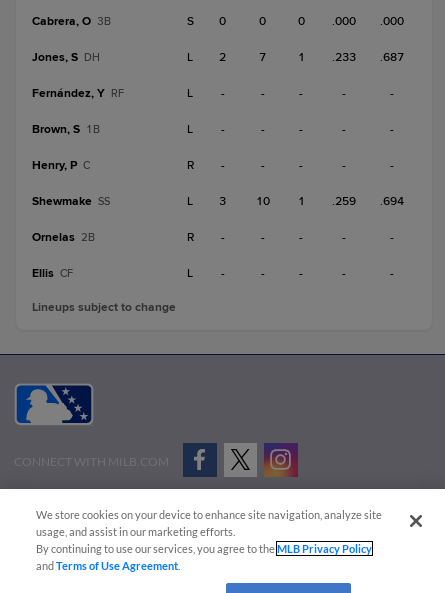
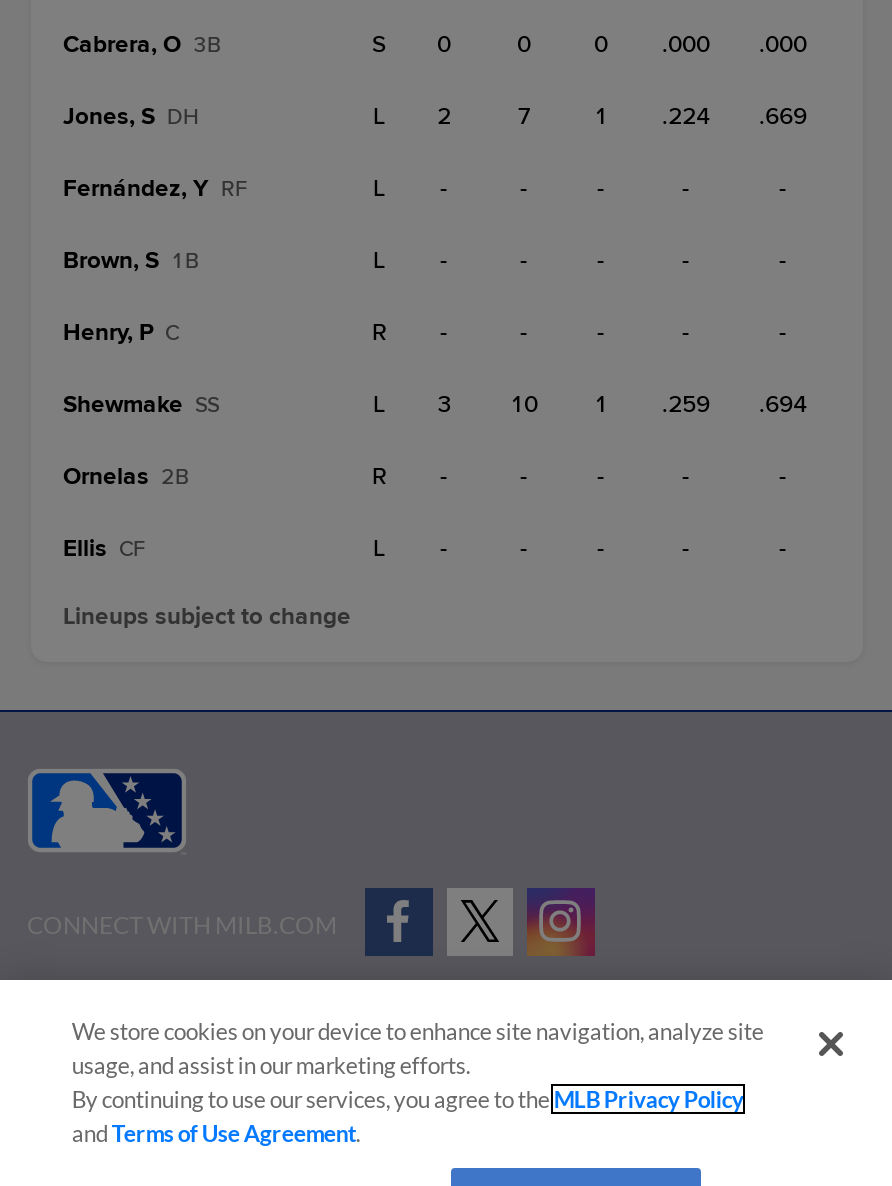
- .233
+ .224

- .687
+ .669
